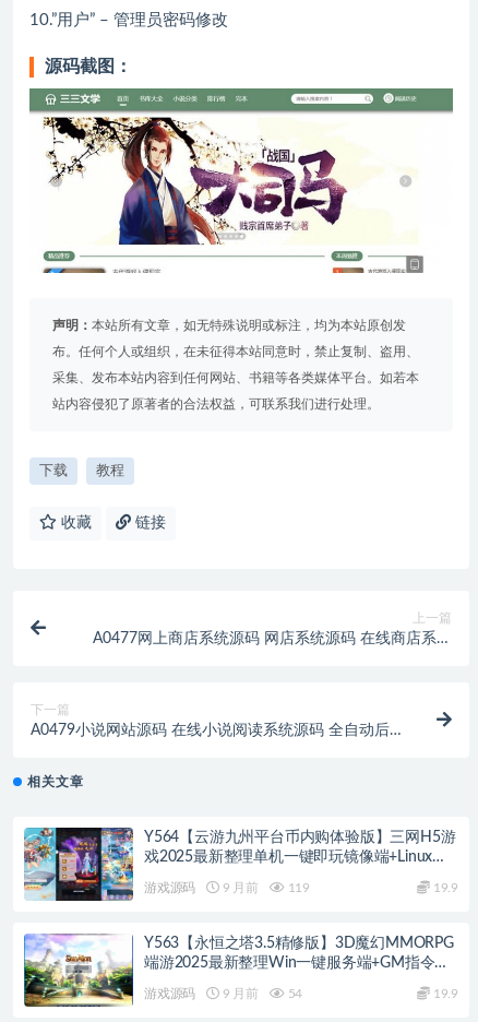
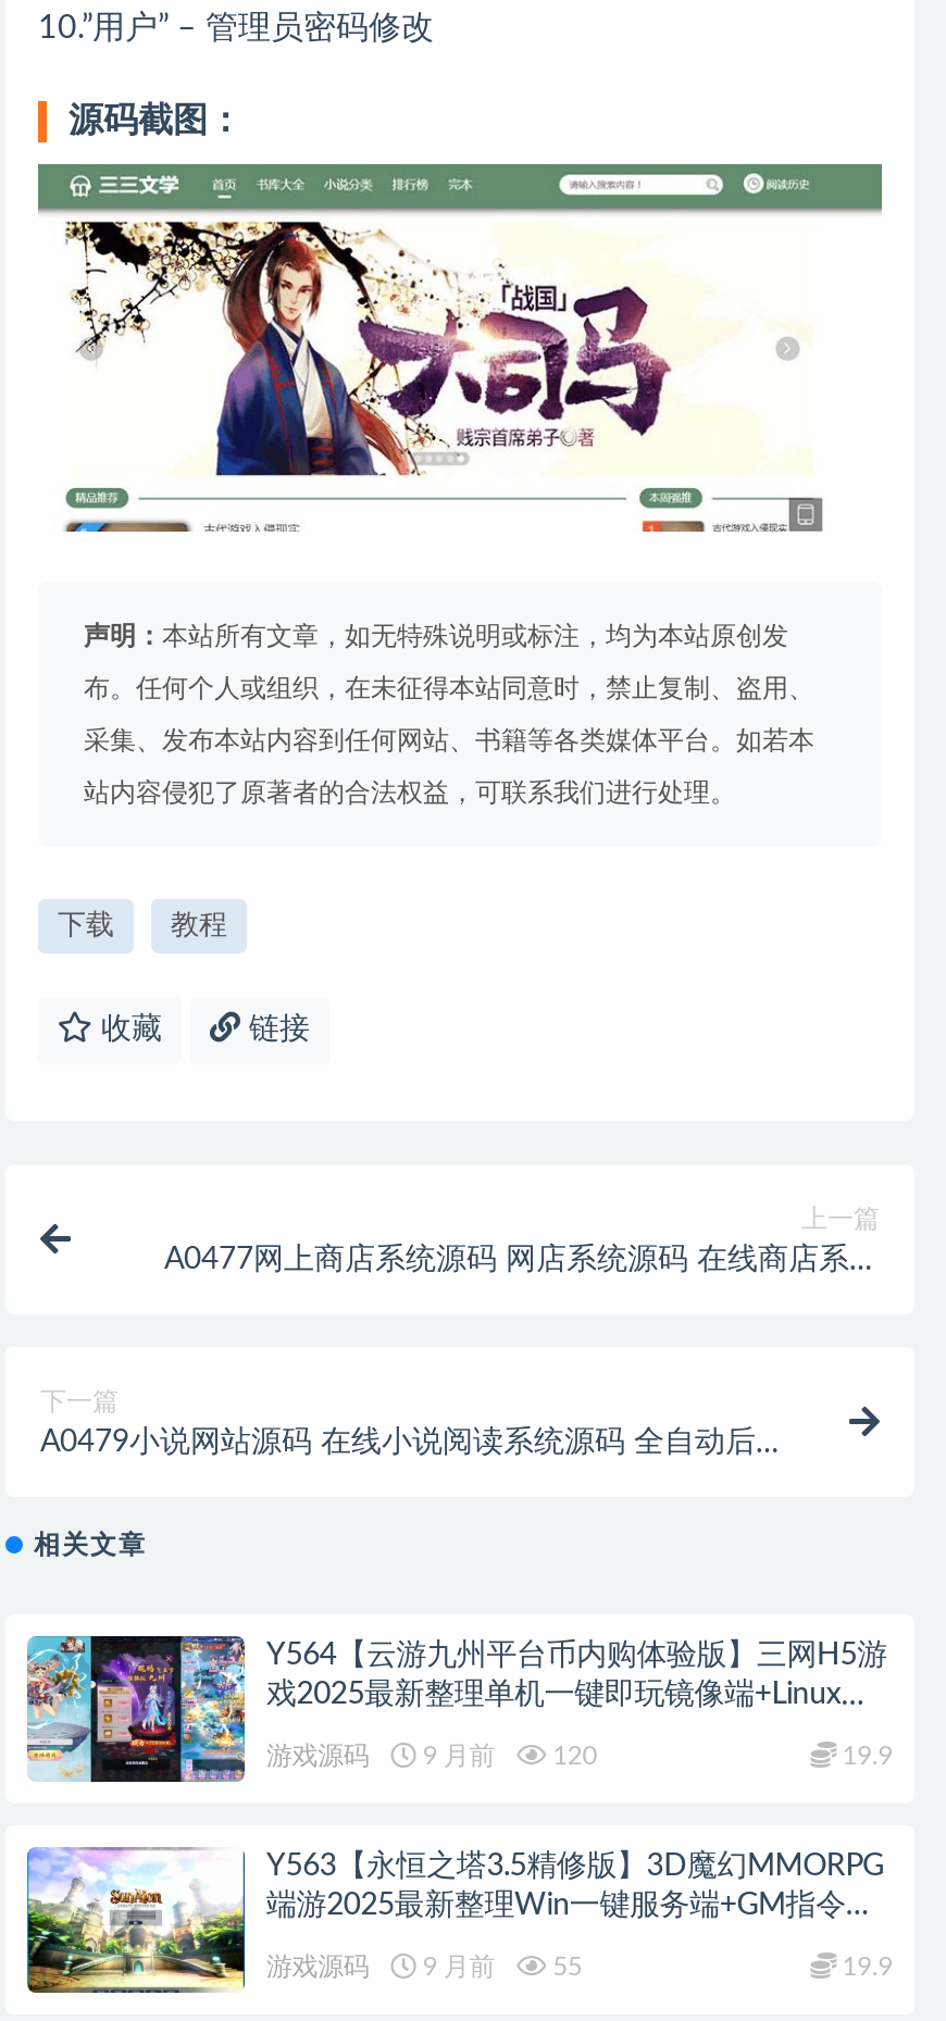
- 游戏源码 9 月前 119
+ 游戏源码 9 月前 120

- 游戏源码 9 月前 54
+ 游戏源码 9 月前 55
